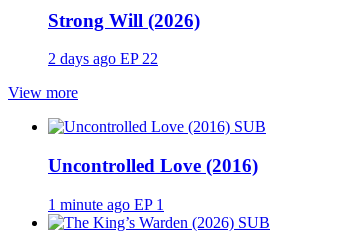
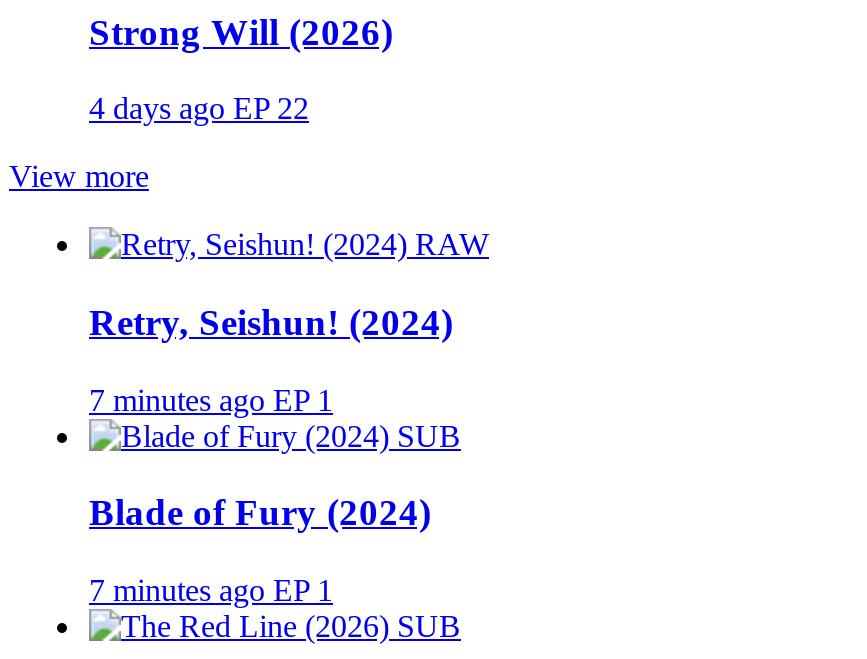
- 2 days ago EP 22
+ 4 days ago EP 22

+ RAW
+ Retry, Seishun! (2024)
+ 7 minutes ago EP 1

- Uncontrolled Love (2016)
+ Blade of Fury (2024)

- 1 minute ago EP 1
+ 7 minutes ago EP 1
